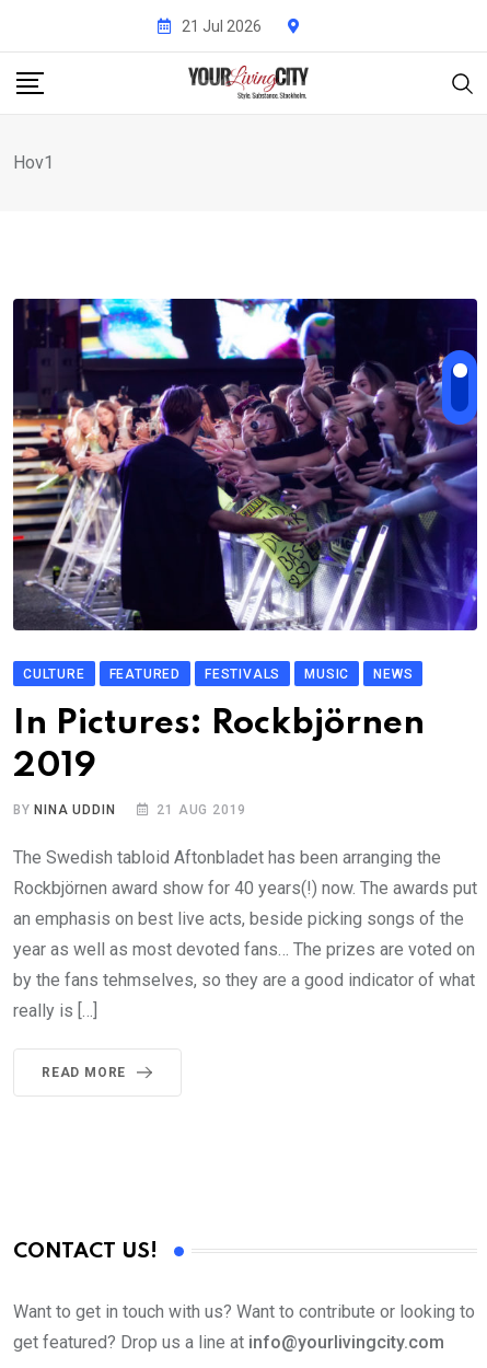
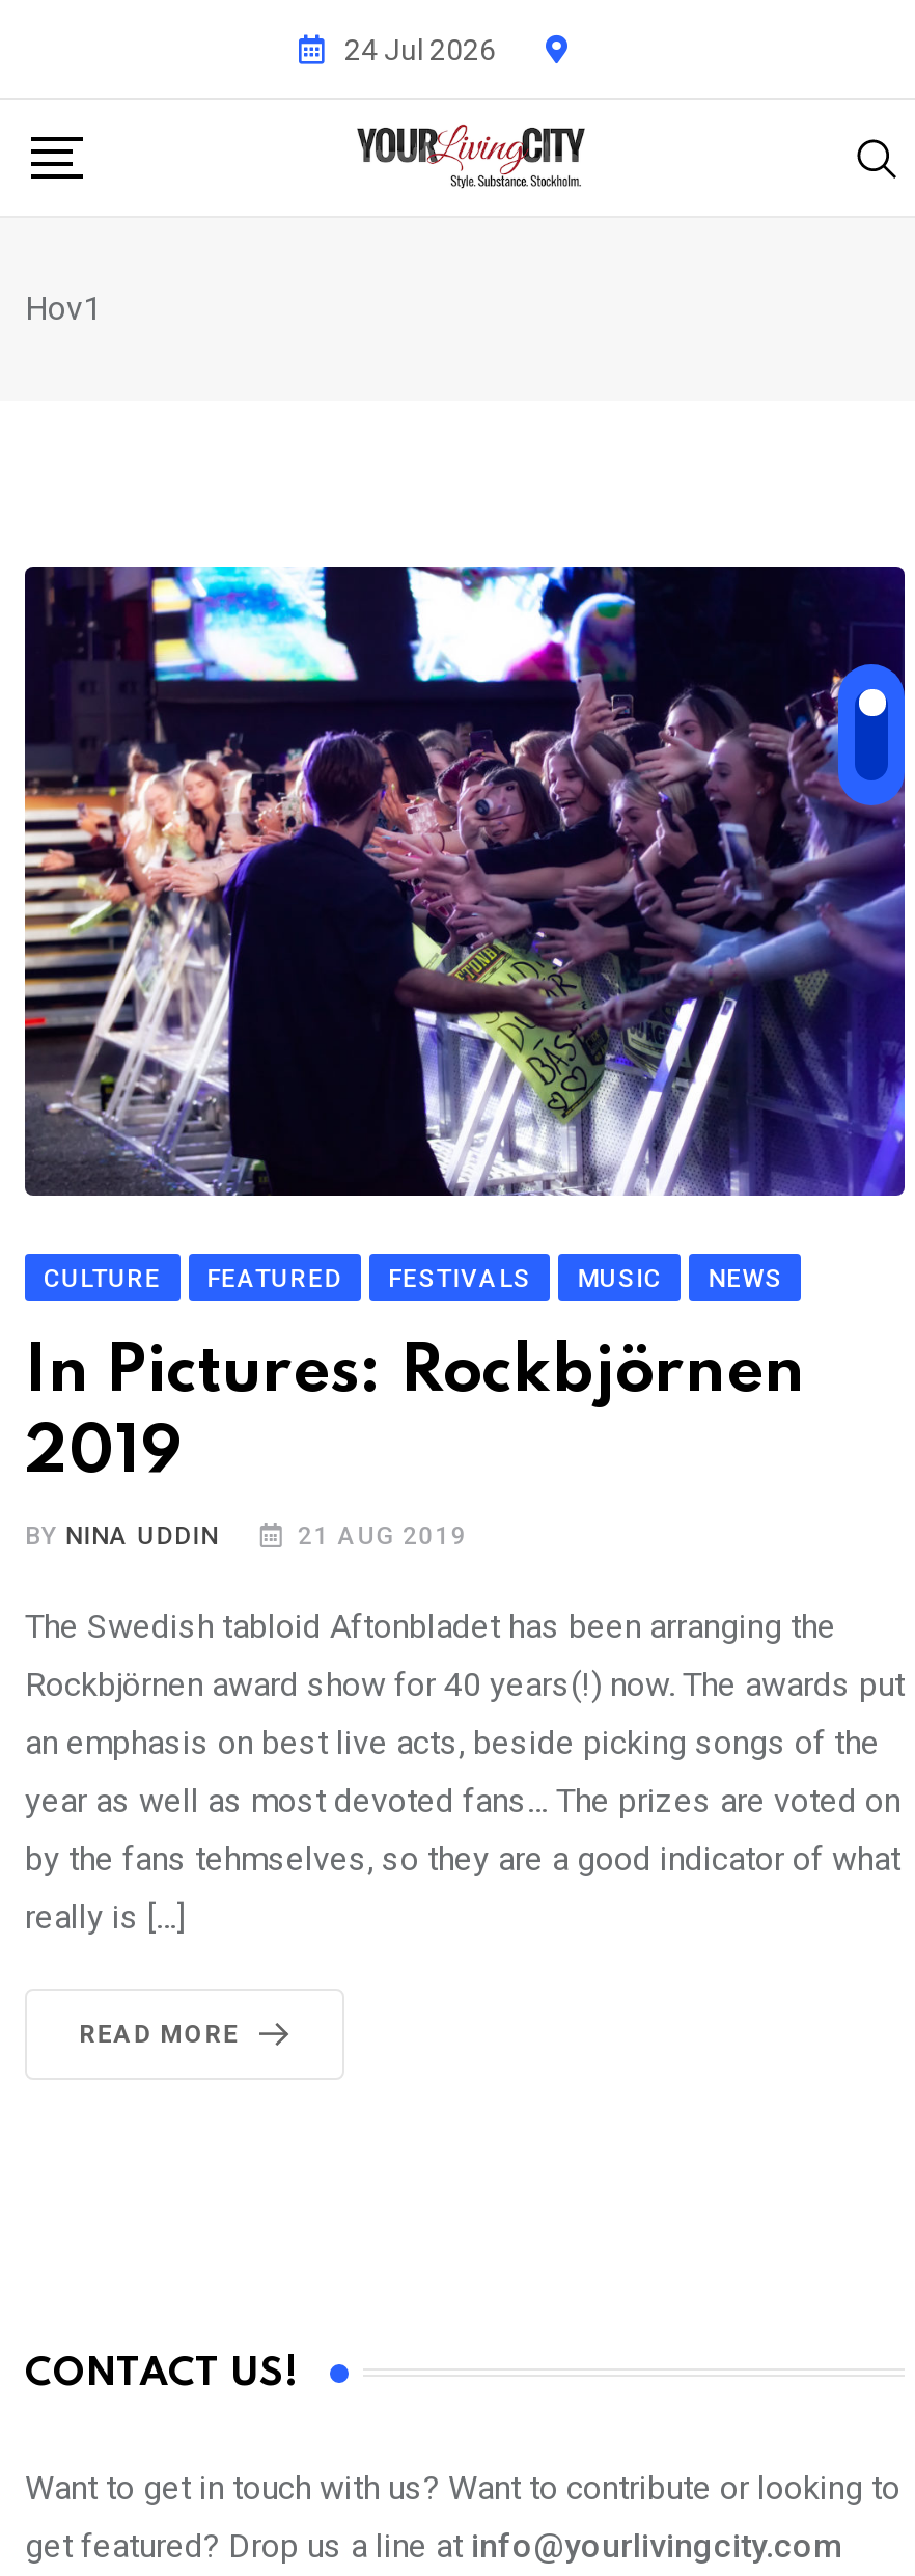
- 21 Jul 2026
+ 24 Jul 2026
